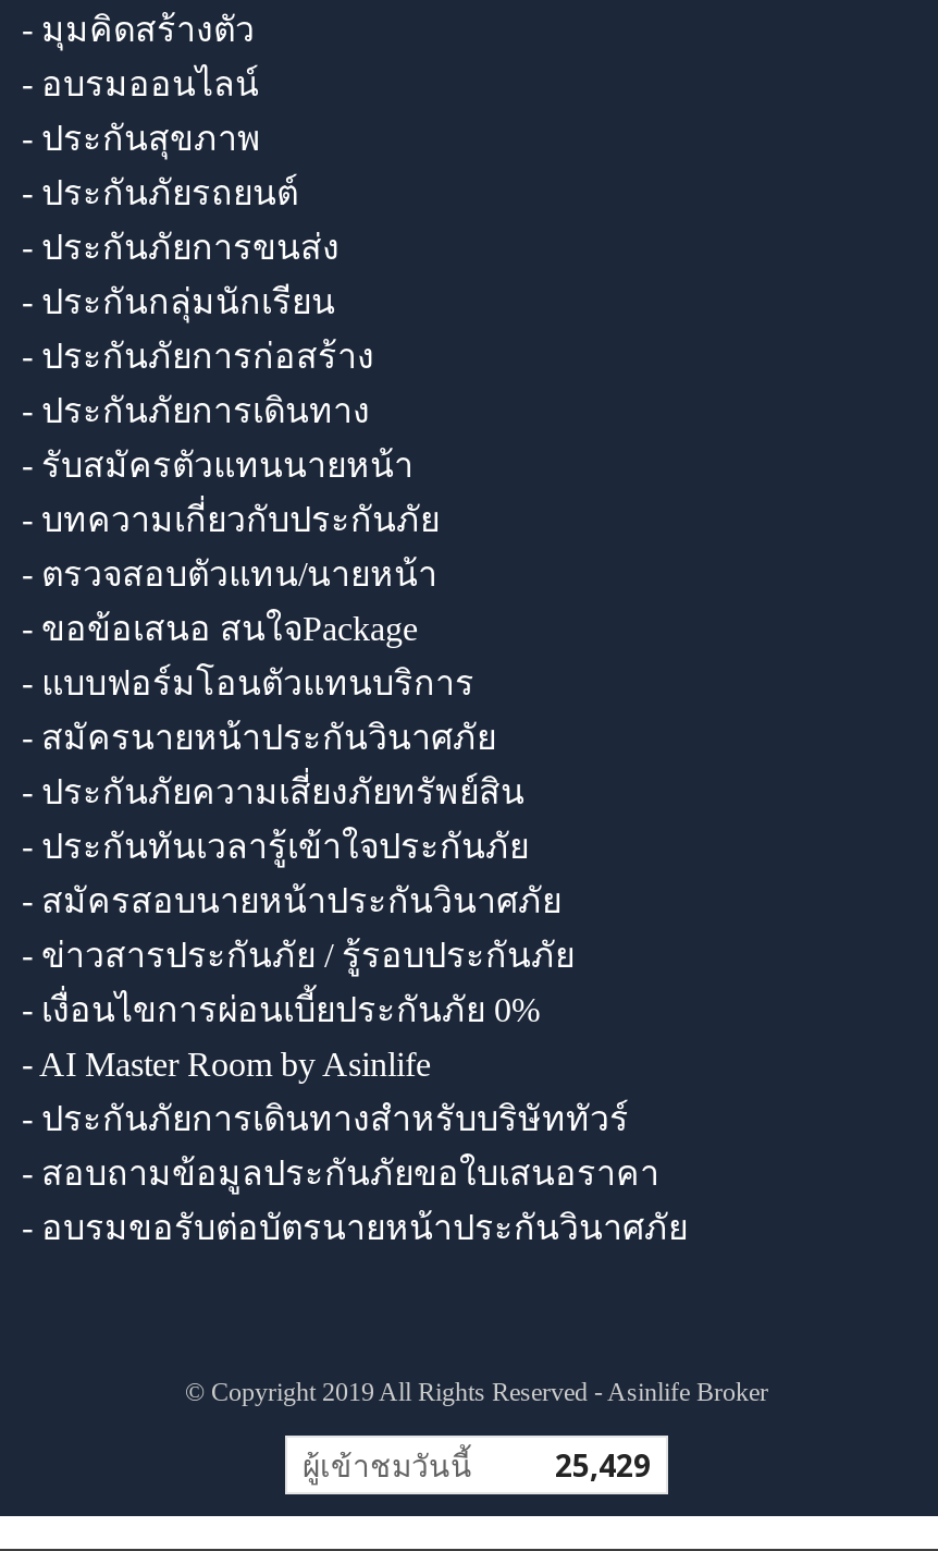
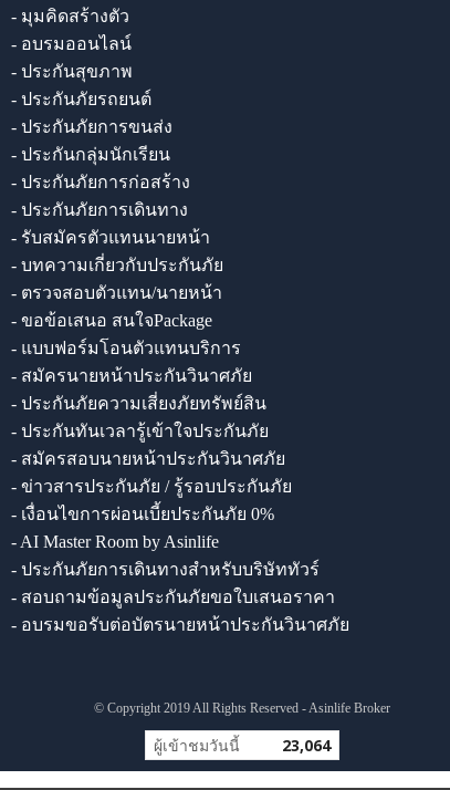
- ผู้เข้าชมวันนี้ 25,429
+ ผู้เข้าชมวันนี้ 23,064
